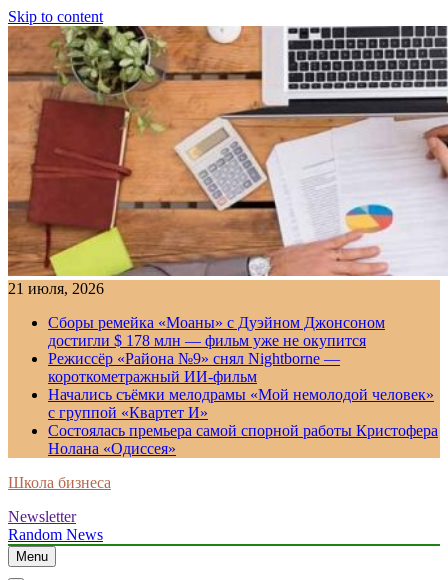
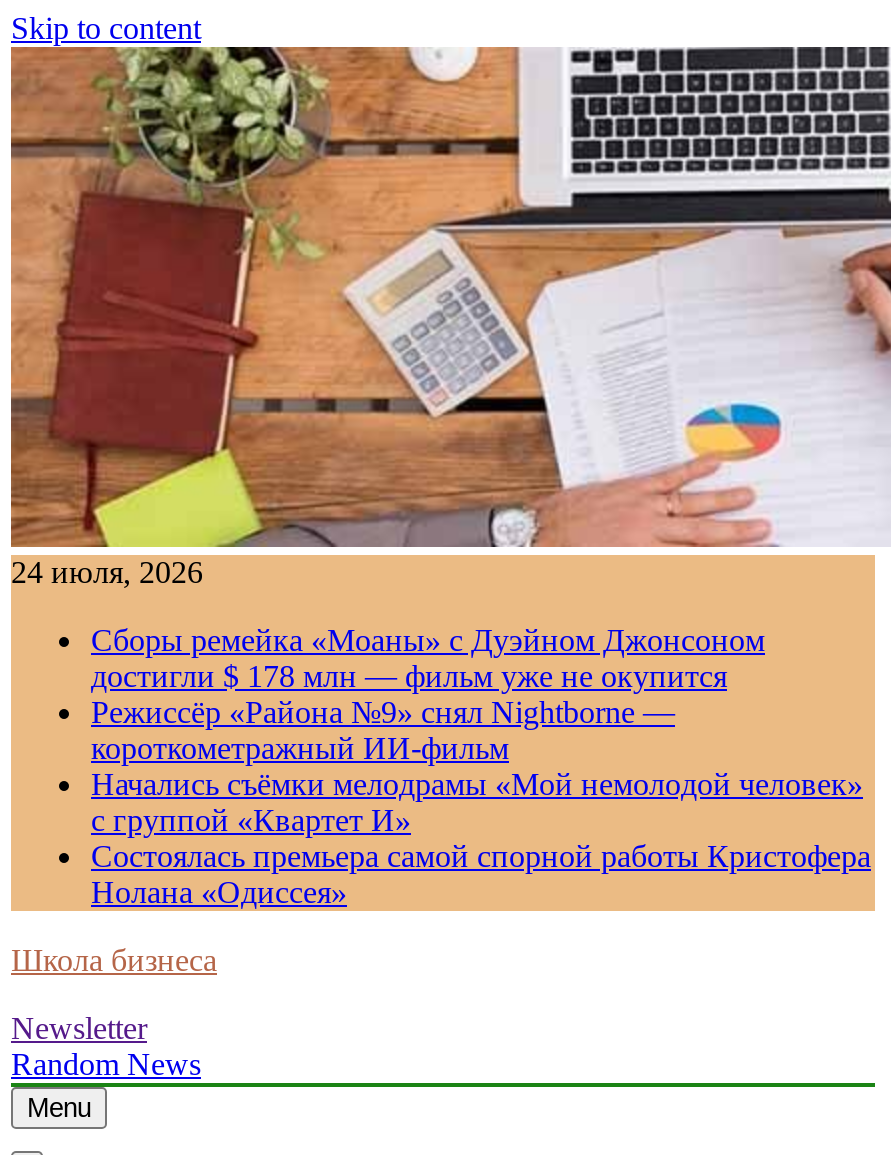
- 21 июля, 2026
+ 24 июля, 2026
